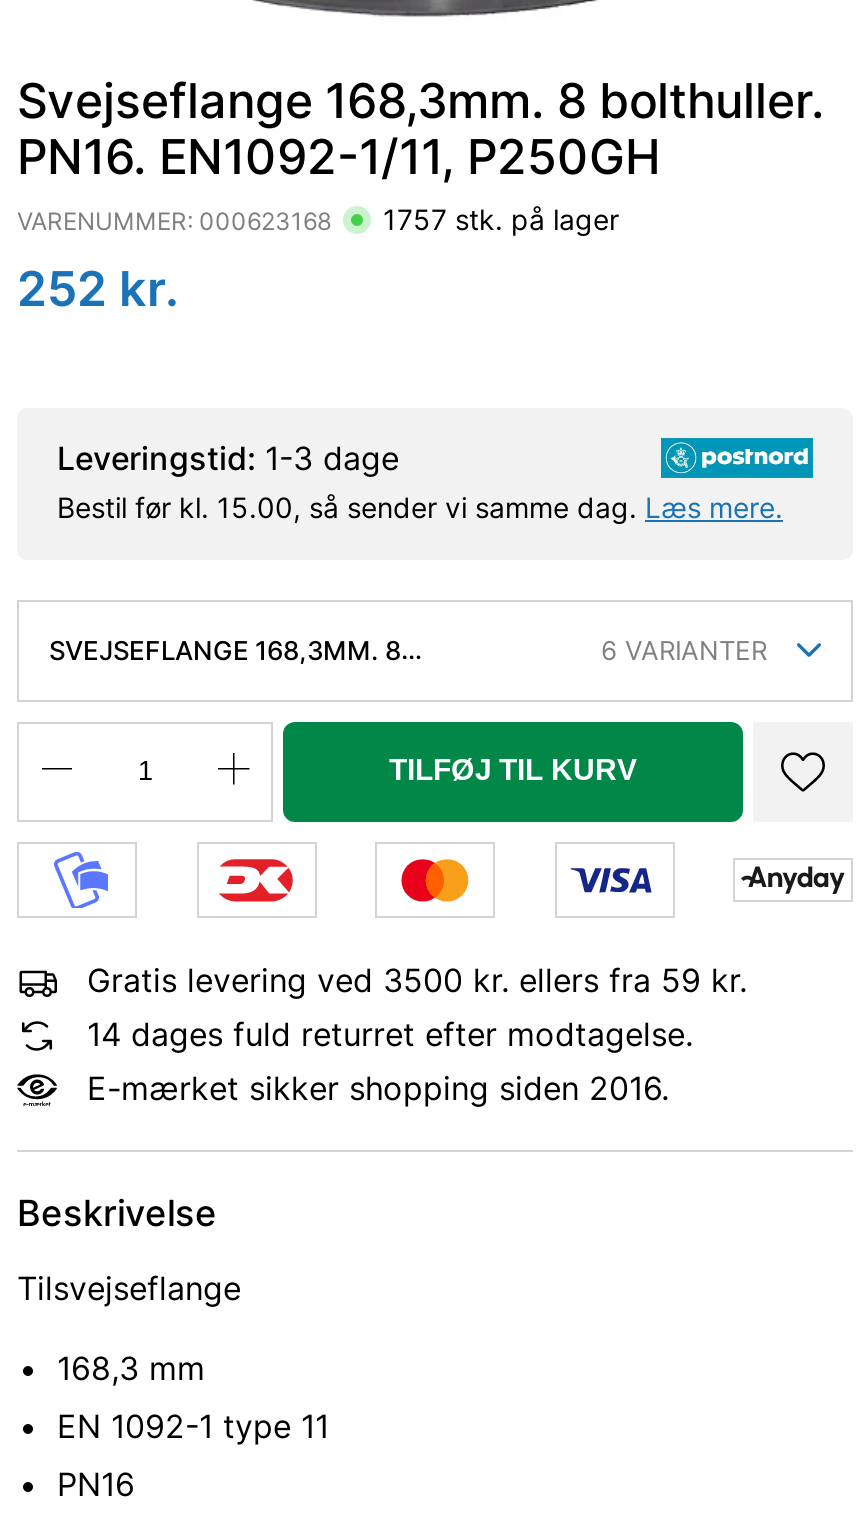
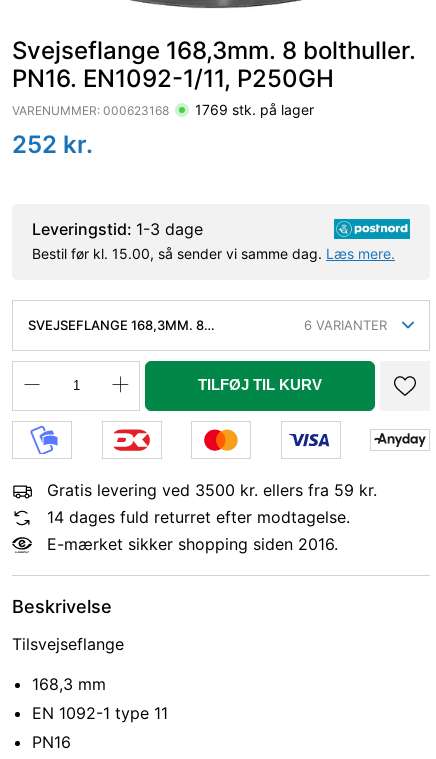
- VARENUMMER: 000623168 1757 stk. på lager
+ VARENUMMER: 000623168 1769 stk. på lager
